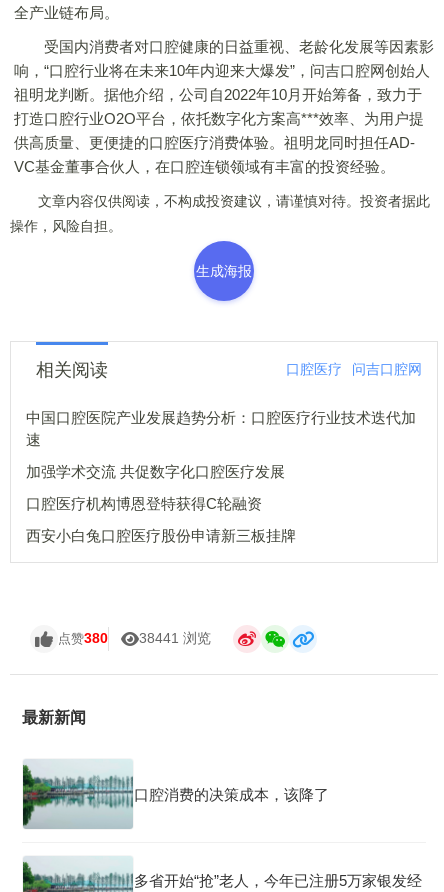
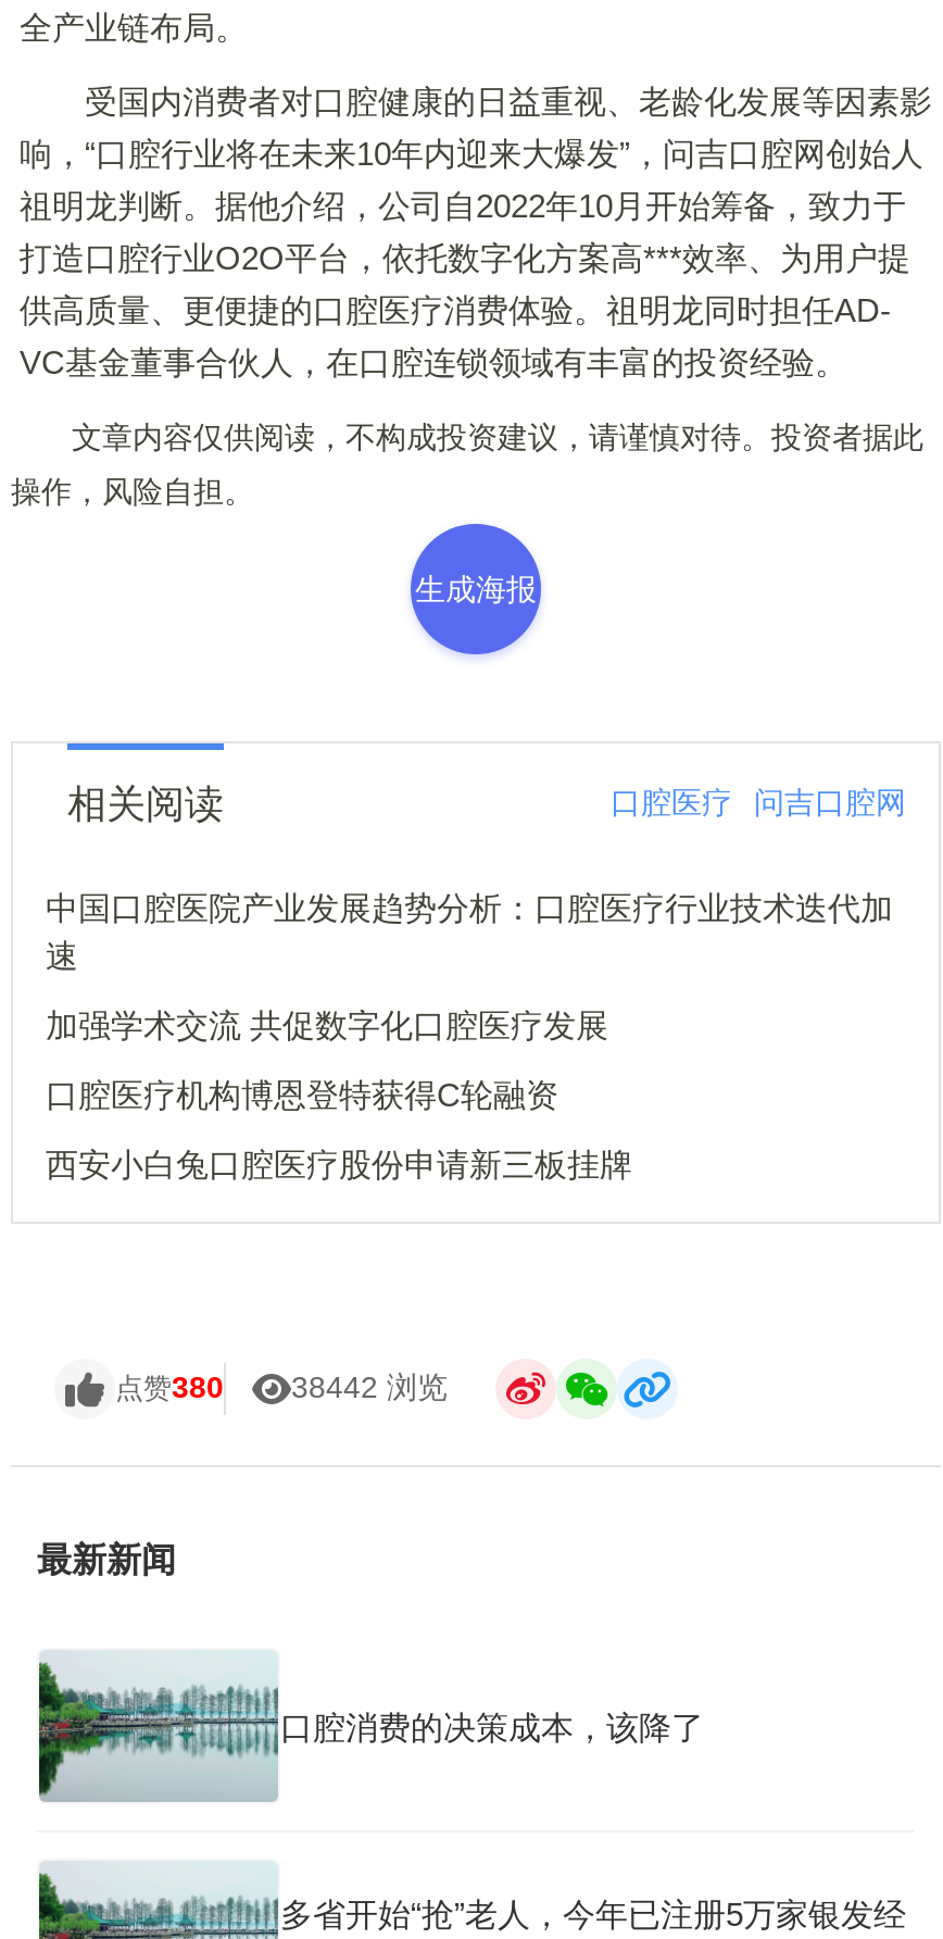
- 点赞380 38441 浏览
+ 点赞380 38442 浏览
